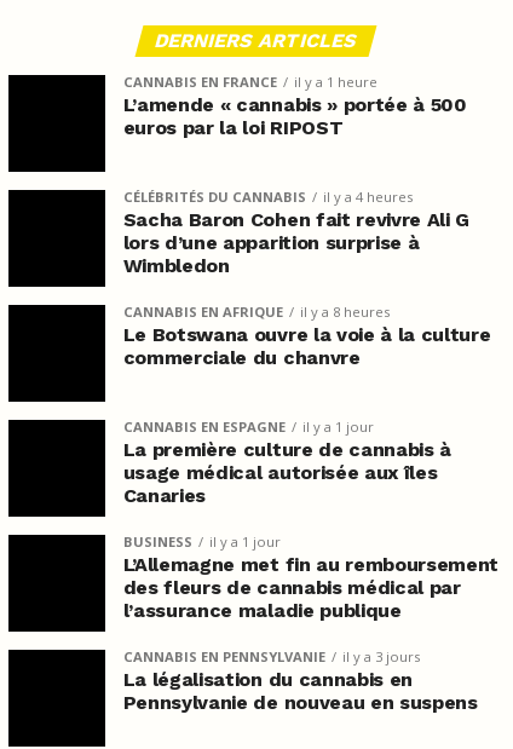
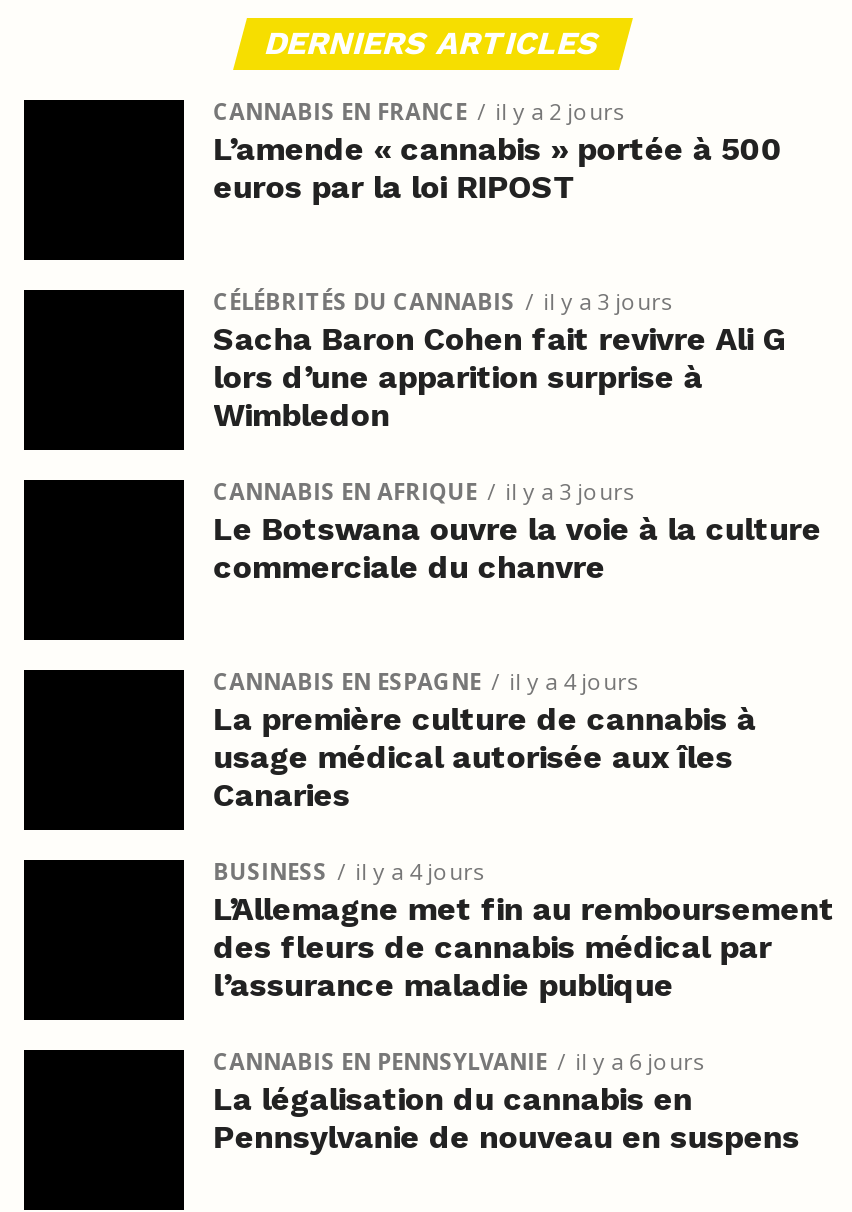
- CANNABIS EN FRANCE il y a 1 heure
+ CANNABIS EN FRANCE il y a 2 jours

- CÉLÉBRITÉS DU CANNABIS il y a 4 heures
+ CÉLÉBRITÉS DU CANNABIS il y a 3 jours

- CANNABIS EN AFRIQUE il y a 8 heures
+ CANNABIS EN AFRIQUE il y a 3 jours

- CANNABIS EN ESPAGNE il y a 1 jour
+ CANNABIS EN ESPAGNE il y a 4 jours

- BUSINESS il y a 1 jour
+ BUSINESS il y a 4 jours

- CANNABIS EN PENNSYLVANIE il y a 3 jours
+ CANNABIS EN PENNSYLVANIE il y a 6 jours
